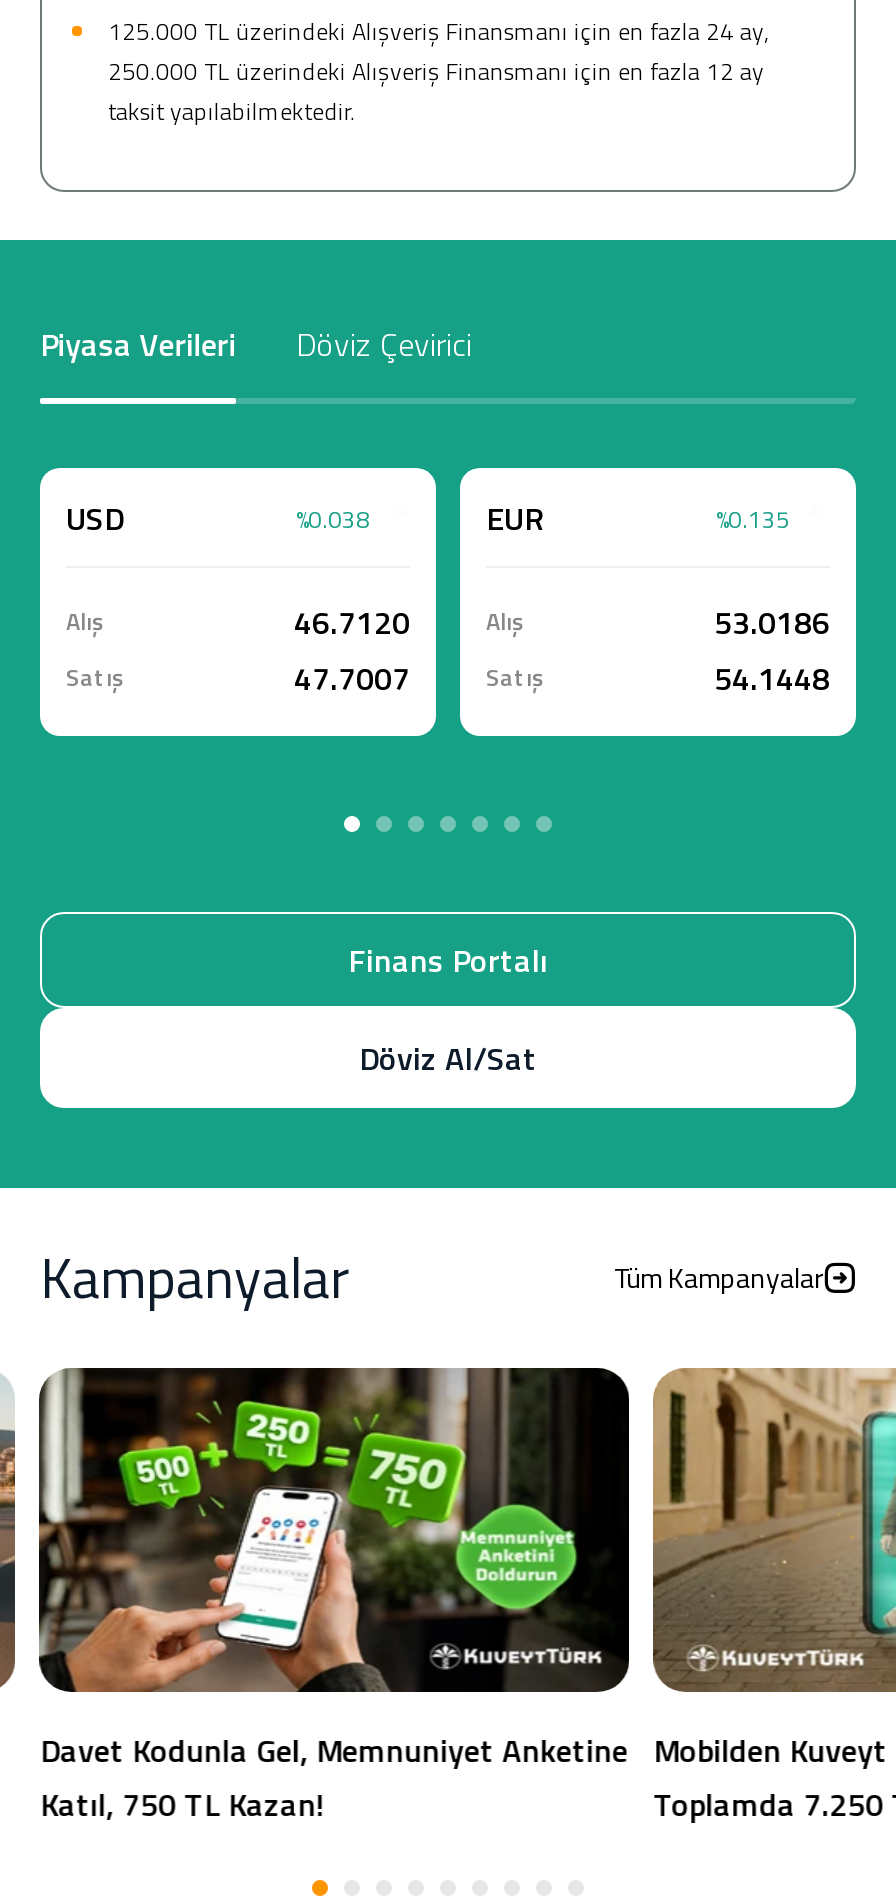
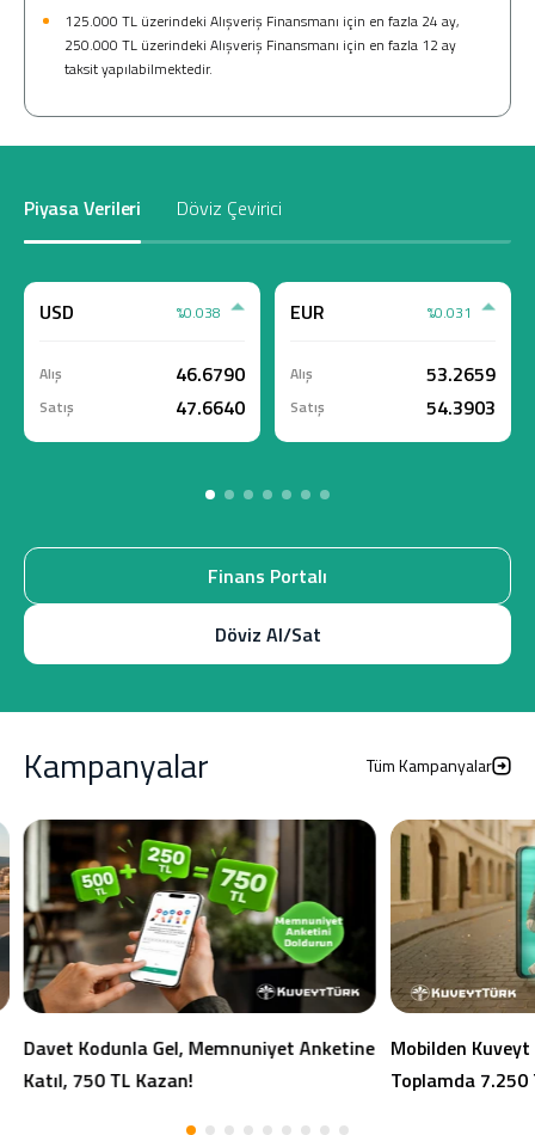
- %0.135
+ %0.031

- 46.7120 Alış
+ 46.6790 Alış

- 53.0186
+ 53.2659

- 47.7007 Satış
+ 47.6640 Satış

- 54.1448
+ 54.3903
